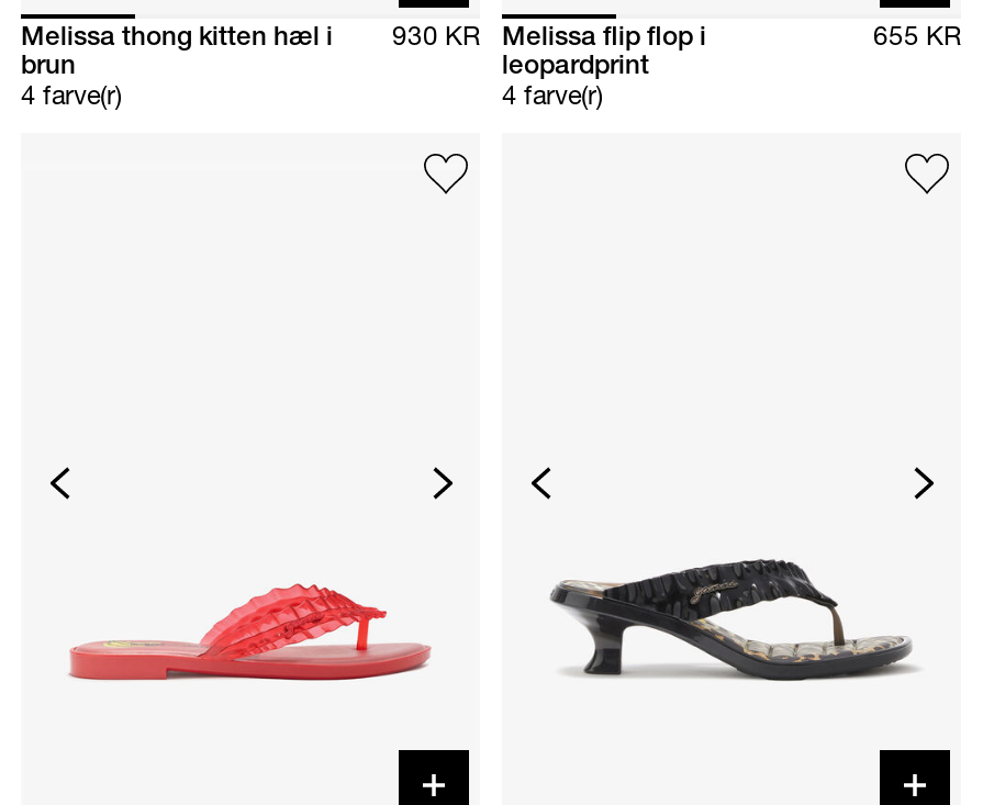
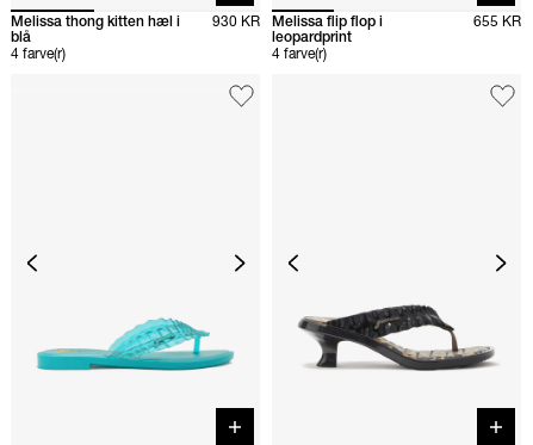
- brun
+ blå

- [image]
+ [image]
